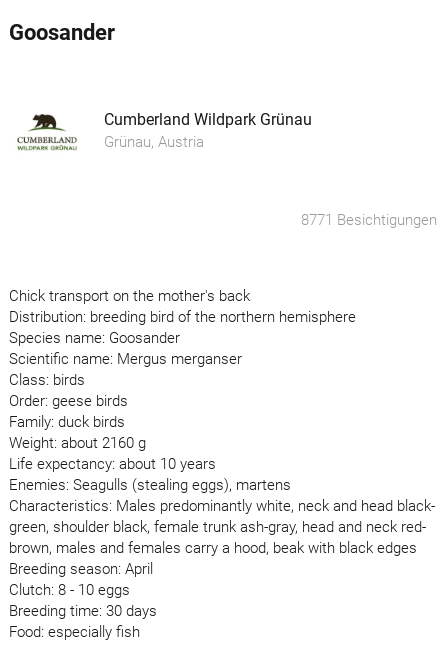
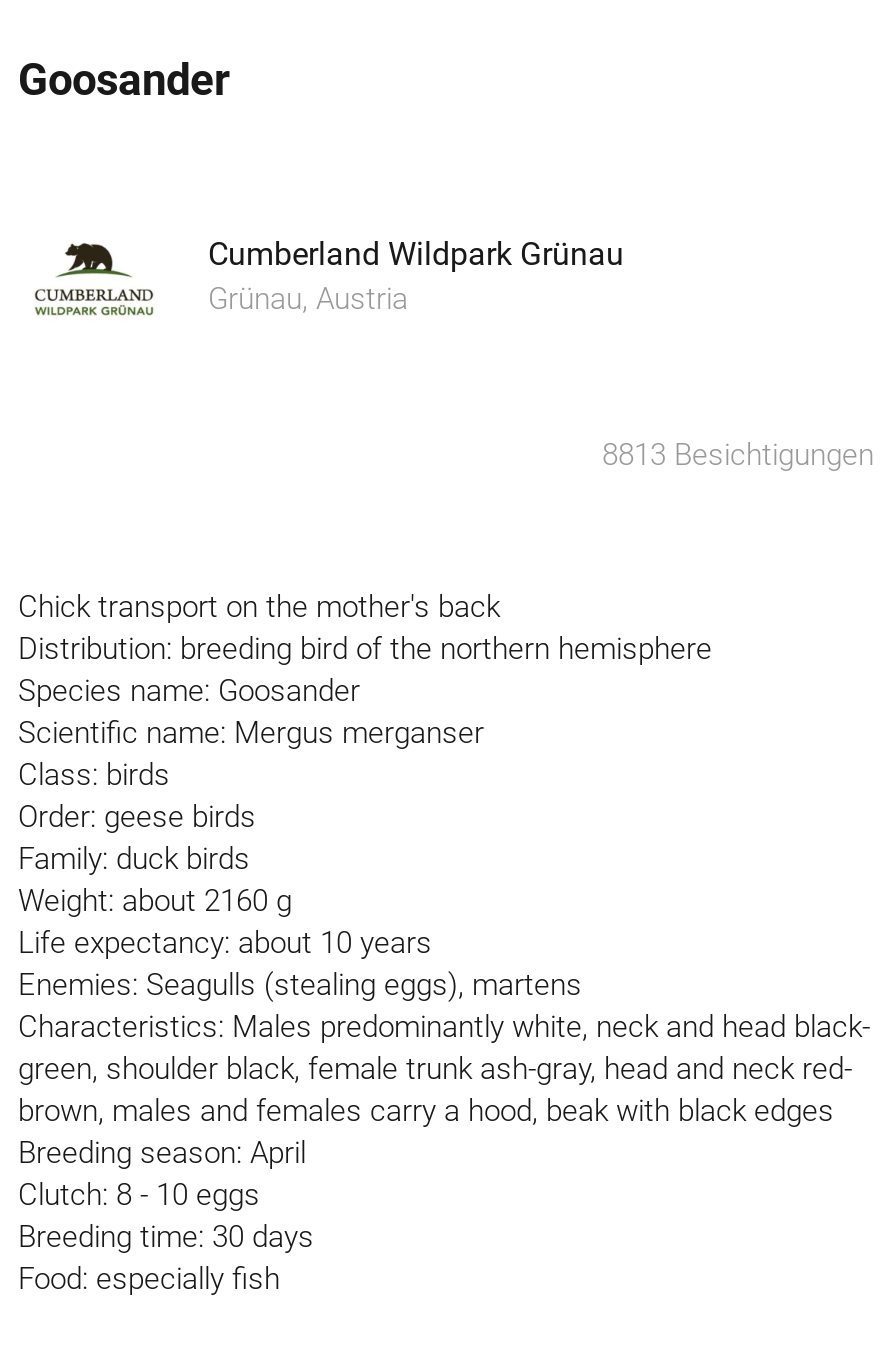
- 8771 Besichtigungen
+ 8813 Besichtigungen
